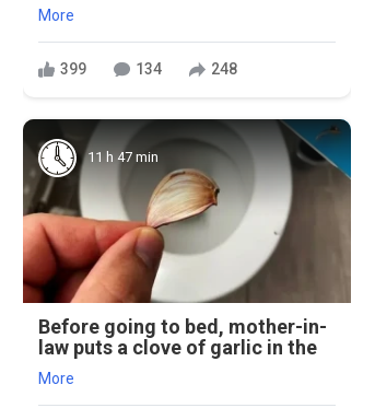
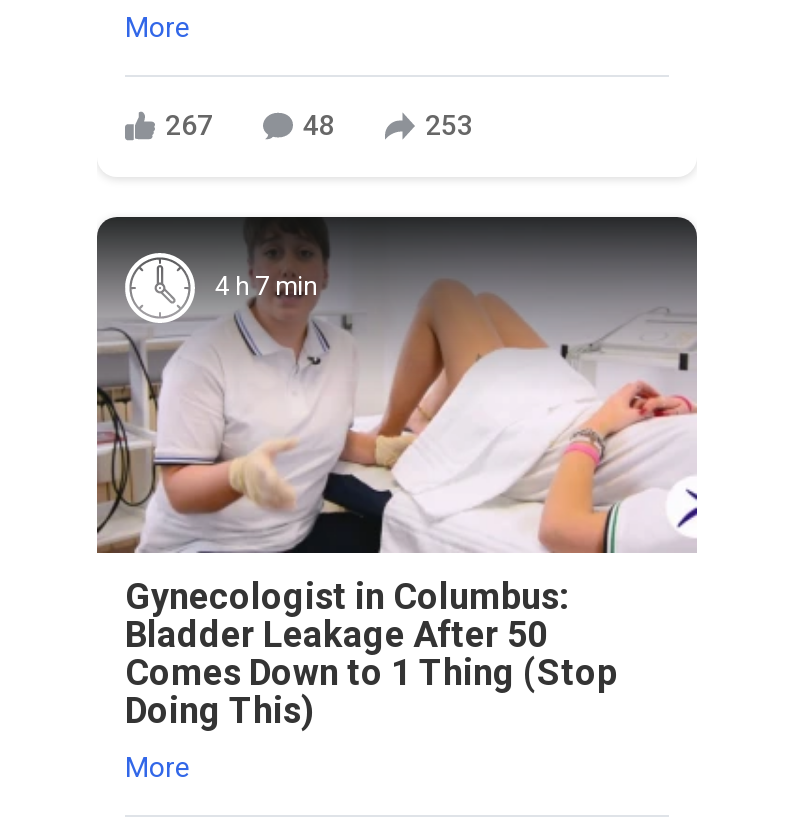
- 399
- 134
- 248
+ 267
+ 48
+ 253

- [image]
- 11 h 47 min
+ [image]
+ 4 h 7 min

- Before going to bed, mother-in-
- law puts a clove of garlic in the
+ Gynecologist in Columbus:
+ Bladder Leakage After 50
+ Comes Down to 1 Thing (Stop
+ Doing This)
